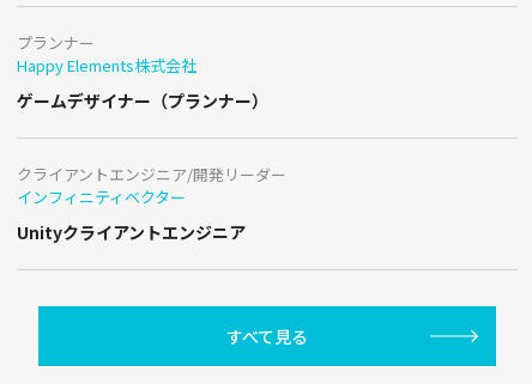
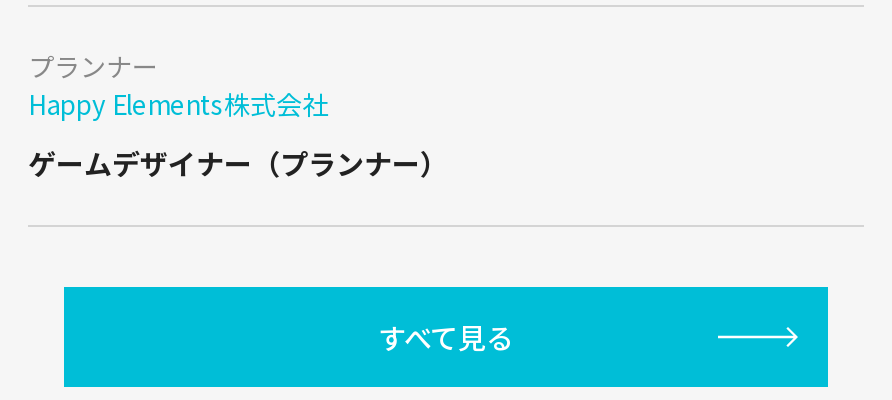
- クライアントエンジニア/開発リーダー
- インフィニティベクター
- Unityクライアントエンジニア
